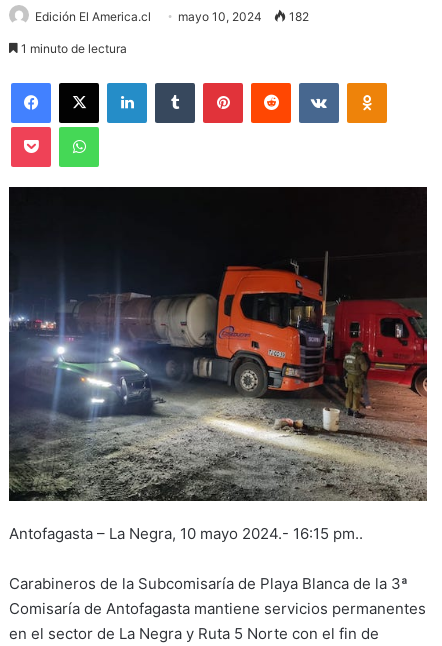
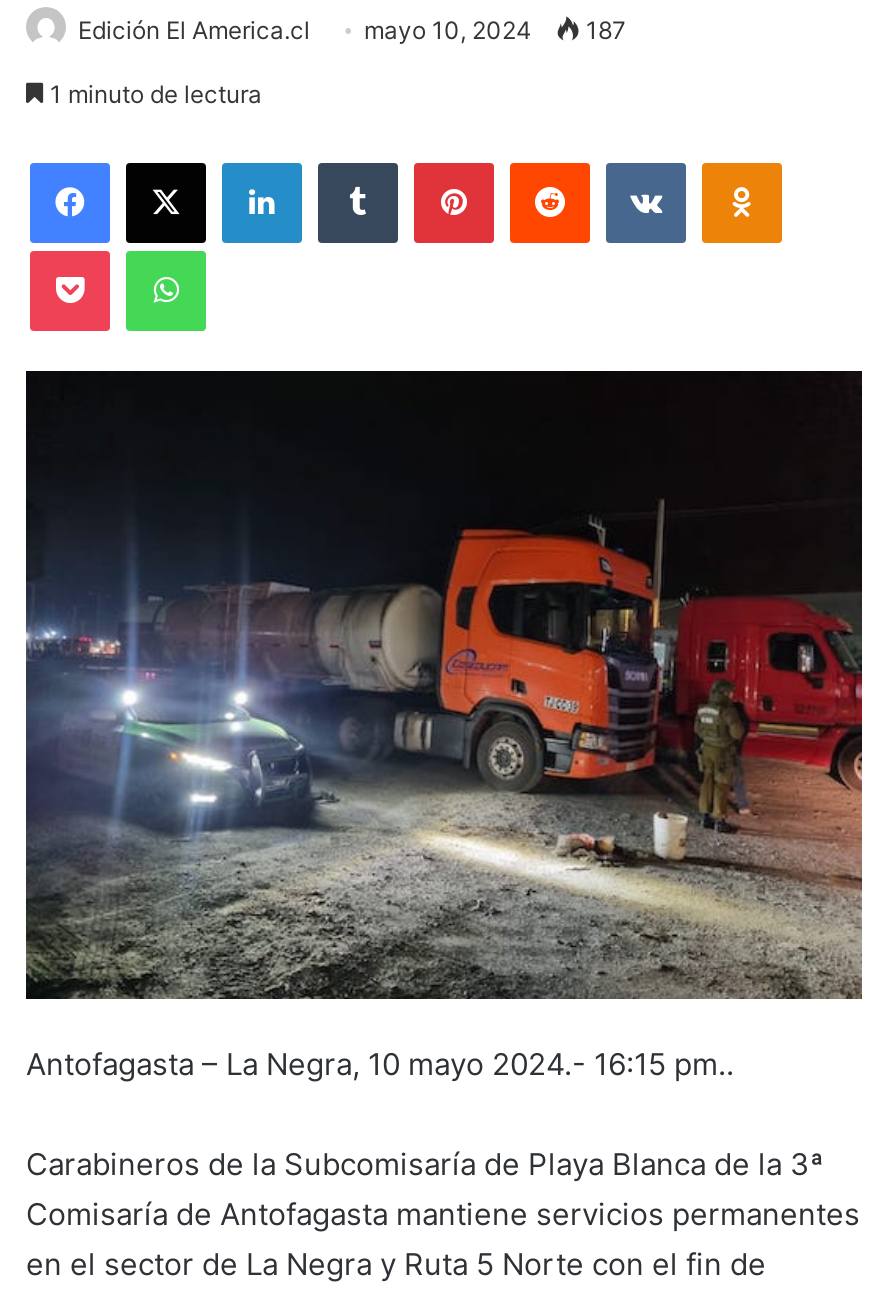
- Edición El America.cl mayo 10, 2024 182
+ Edición El America.cl mayo 10, 2024 187
